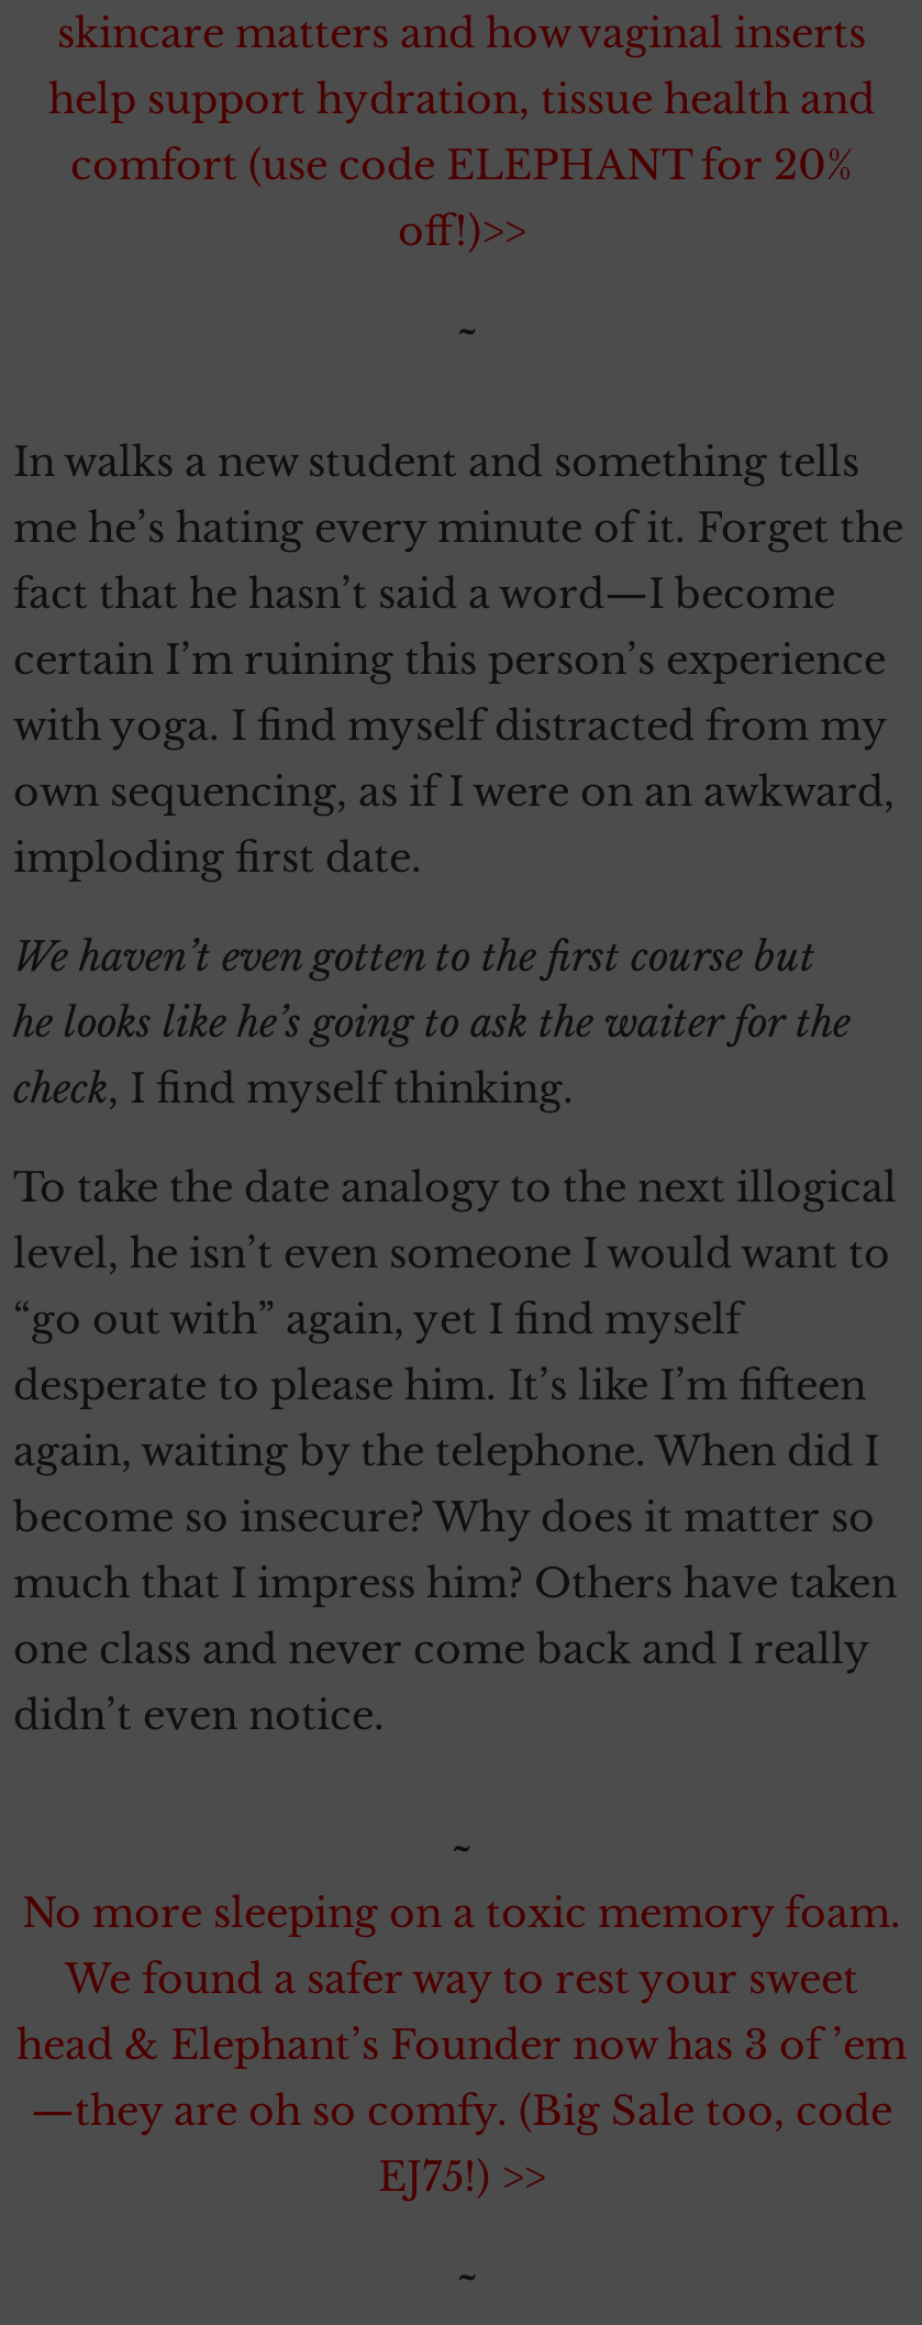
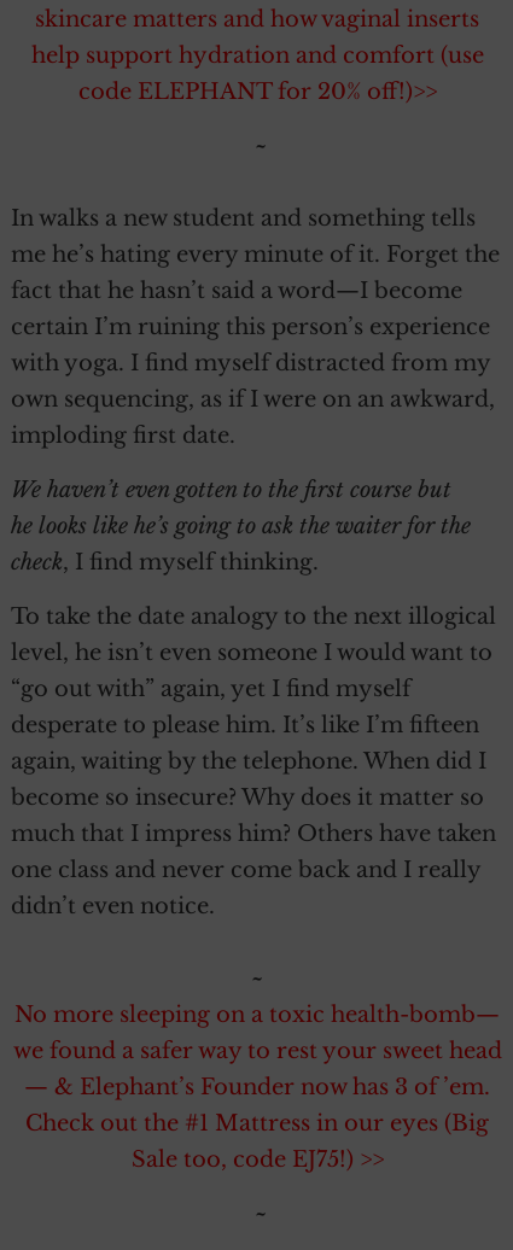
- help support hydration, tissue health and
- comfort (use code ELEPHANT for 20%
- off!)>>
+ help support hydration and comfort (use
+ code ELEPHANT for 20% off!)>>

- No more sleeping on a toxic memory foam.
- We found a safer way to rest your sweet
- head & Elephant’s Founder now has 3 of ’em
- —they are oh so comfy. (Big Sale too, code
- EJ75!) >>
+ No more sleeping on a toxic health-bomb—
+ we found a safer way to rest your sweet head
+ — & Elephant’s Founder now has 3 of ’em.
+ Check out the #1 Mattress in our eyes (Big
+ Sale too, code EJ75!) >>
